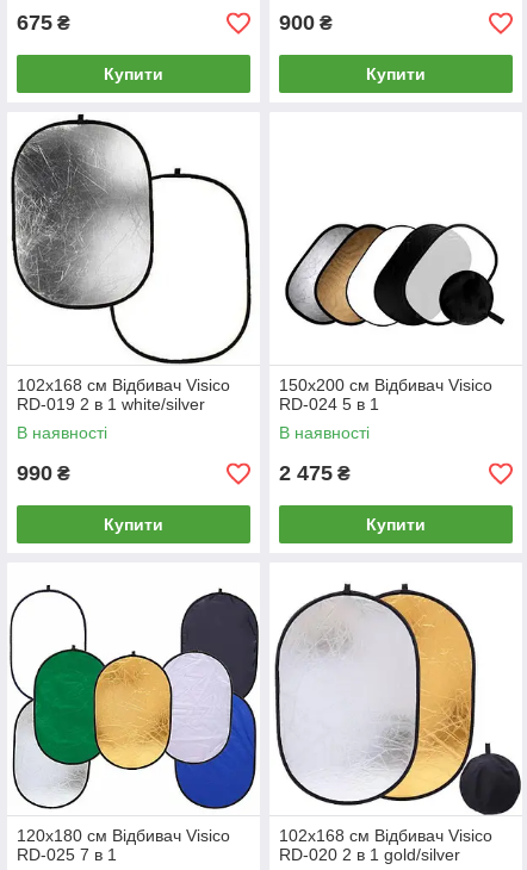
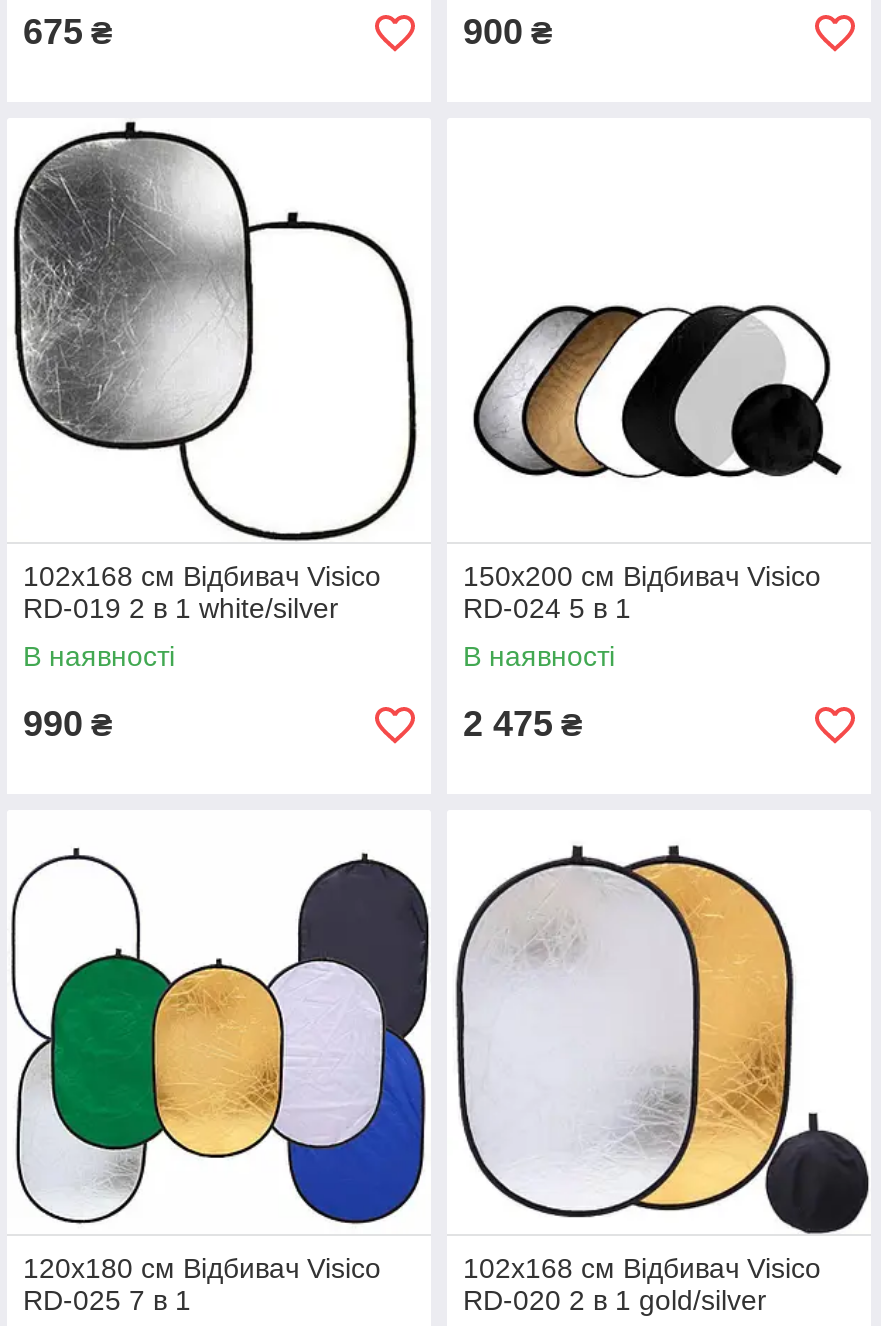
- Купити

- Купити

- Купити

- Купити
